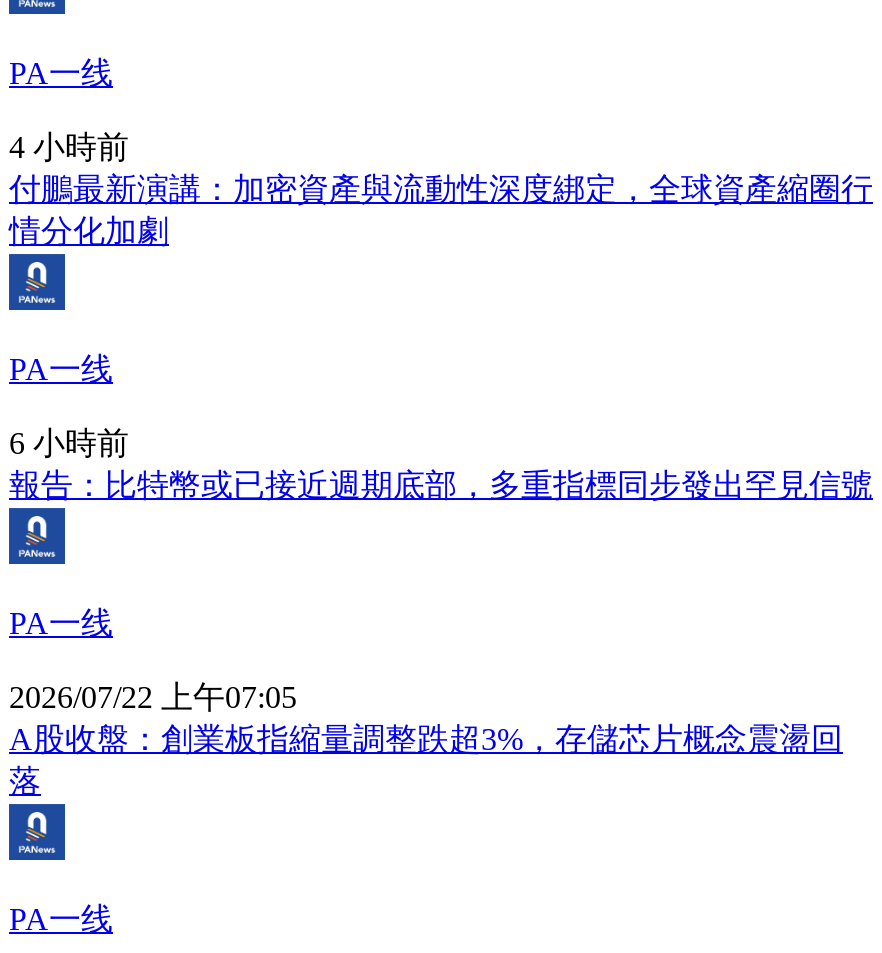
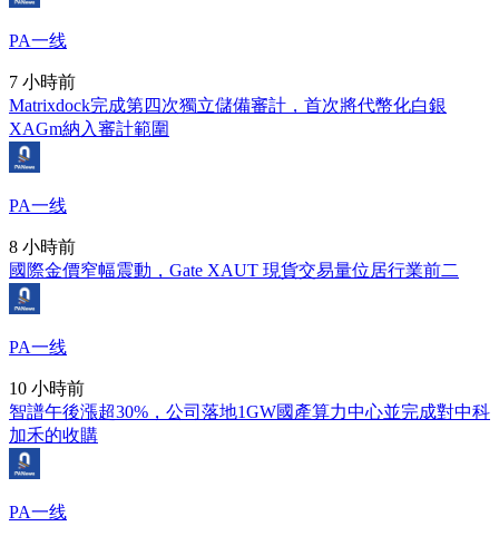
- 4 小時前
- 付鵬最新演講：加密資產與流動性深度綁定，全球資產縮圈行
- 情分化加劇
+ 7 小時前
+ Matrixdock完成第四次獨立儲備審計，首次將代幣化白銀
+ XAGm納入審計範圍

- 6 小時前
- 報告：比特幣或已接近週期底部，多重指標同步發出罕見信號
+ 8 小時前
+ 國際金價窄幅震動，Gate XAUT 現貨交易量位居行業前二

- 2026/07/22 上午07:05
- A股收盤：創業板指縮量調整跌超3%，存儲芯片概念震盪回
- 落
+ 10 小時前
+ 智譜午後漲超30%，公司落地1GW國產算力中心並完成對中科
+ 加禾的收購
